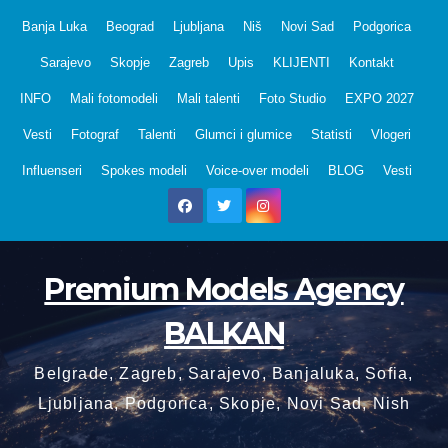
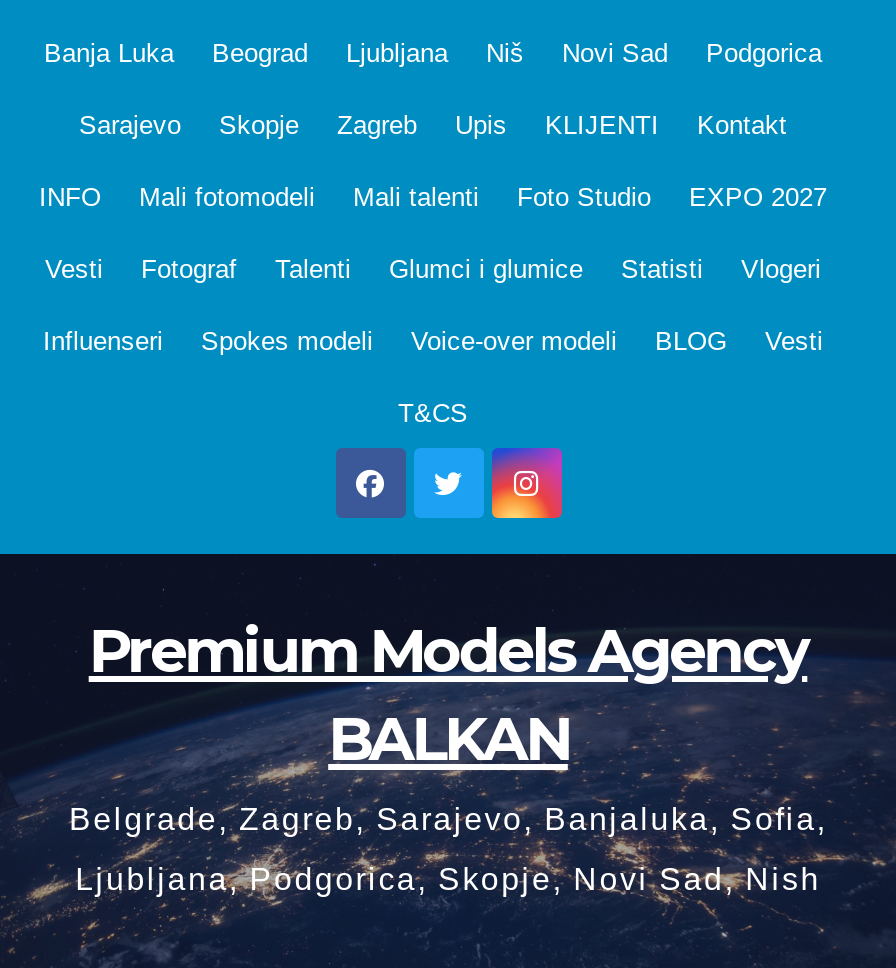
+ T&CS
